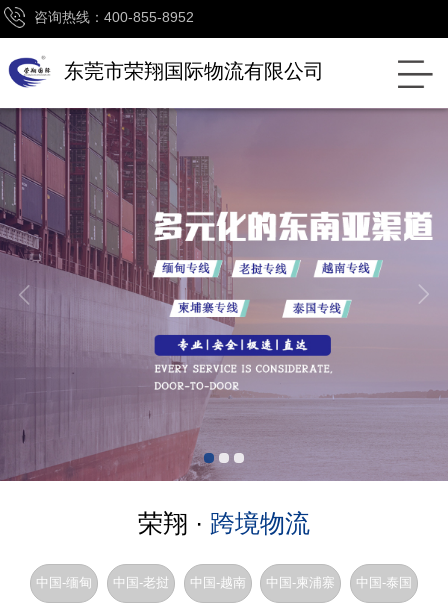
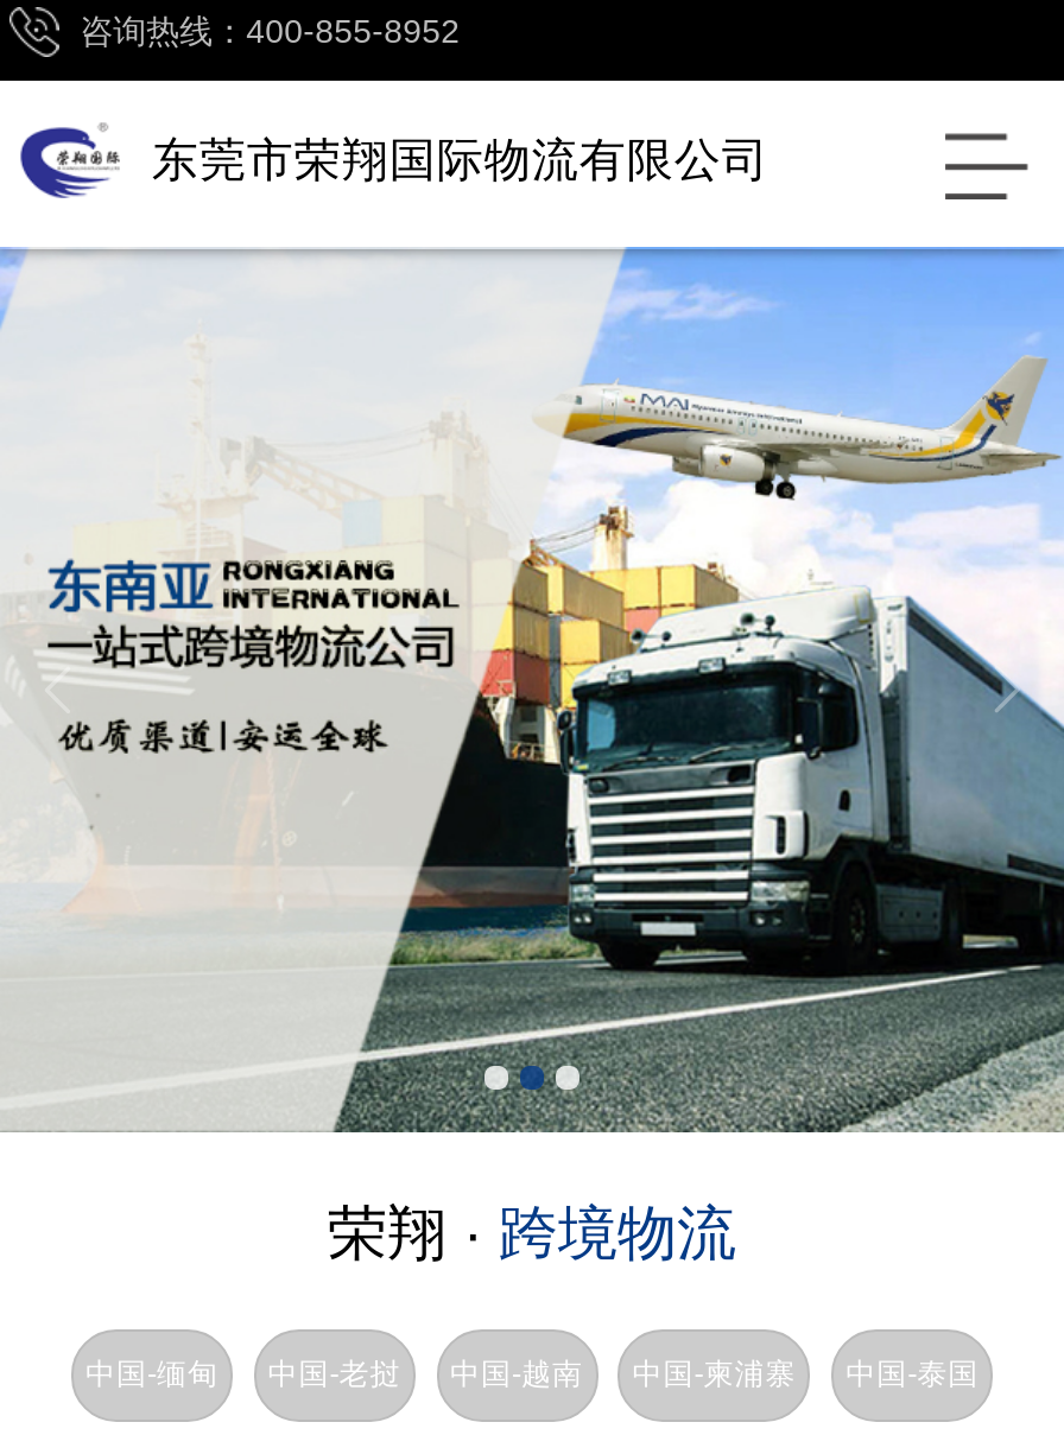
- [image]
+ [image]
